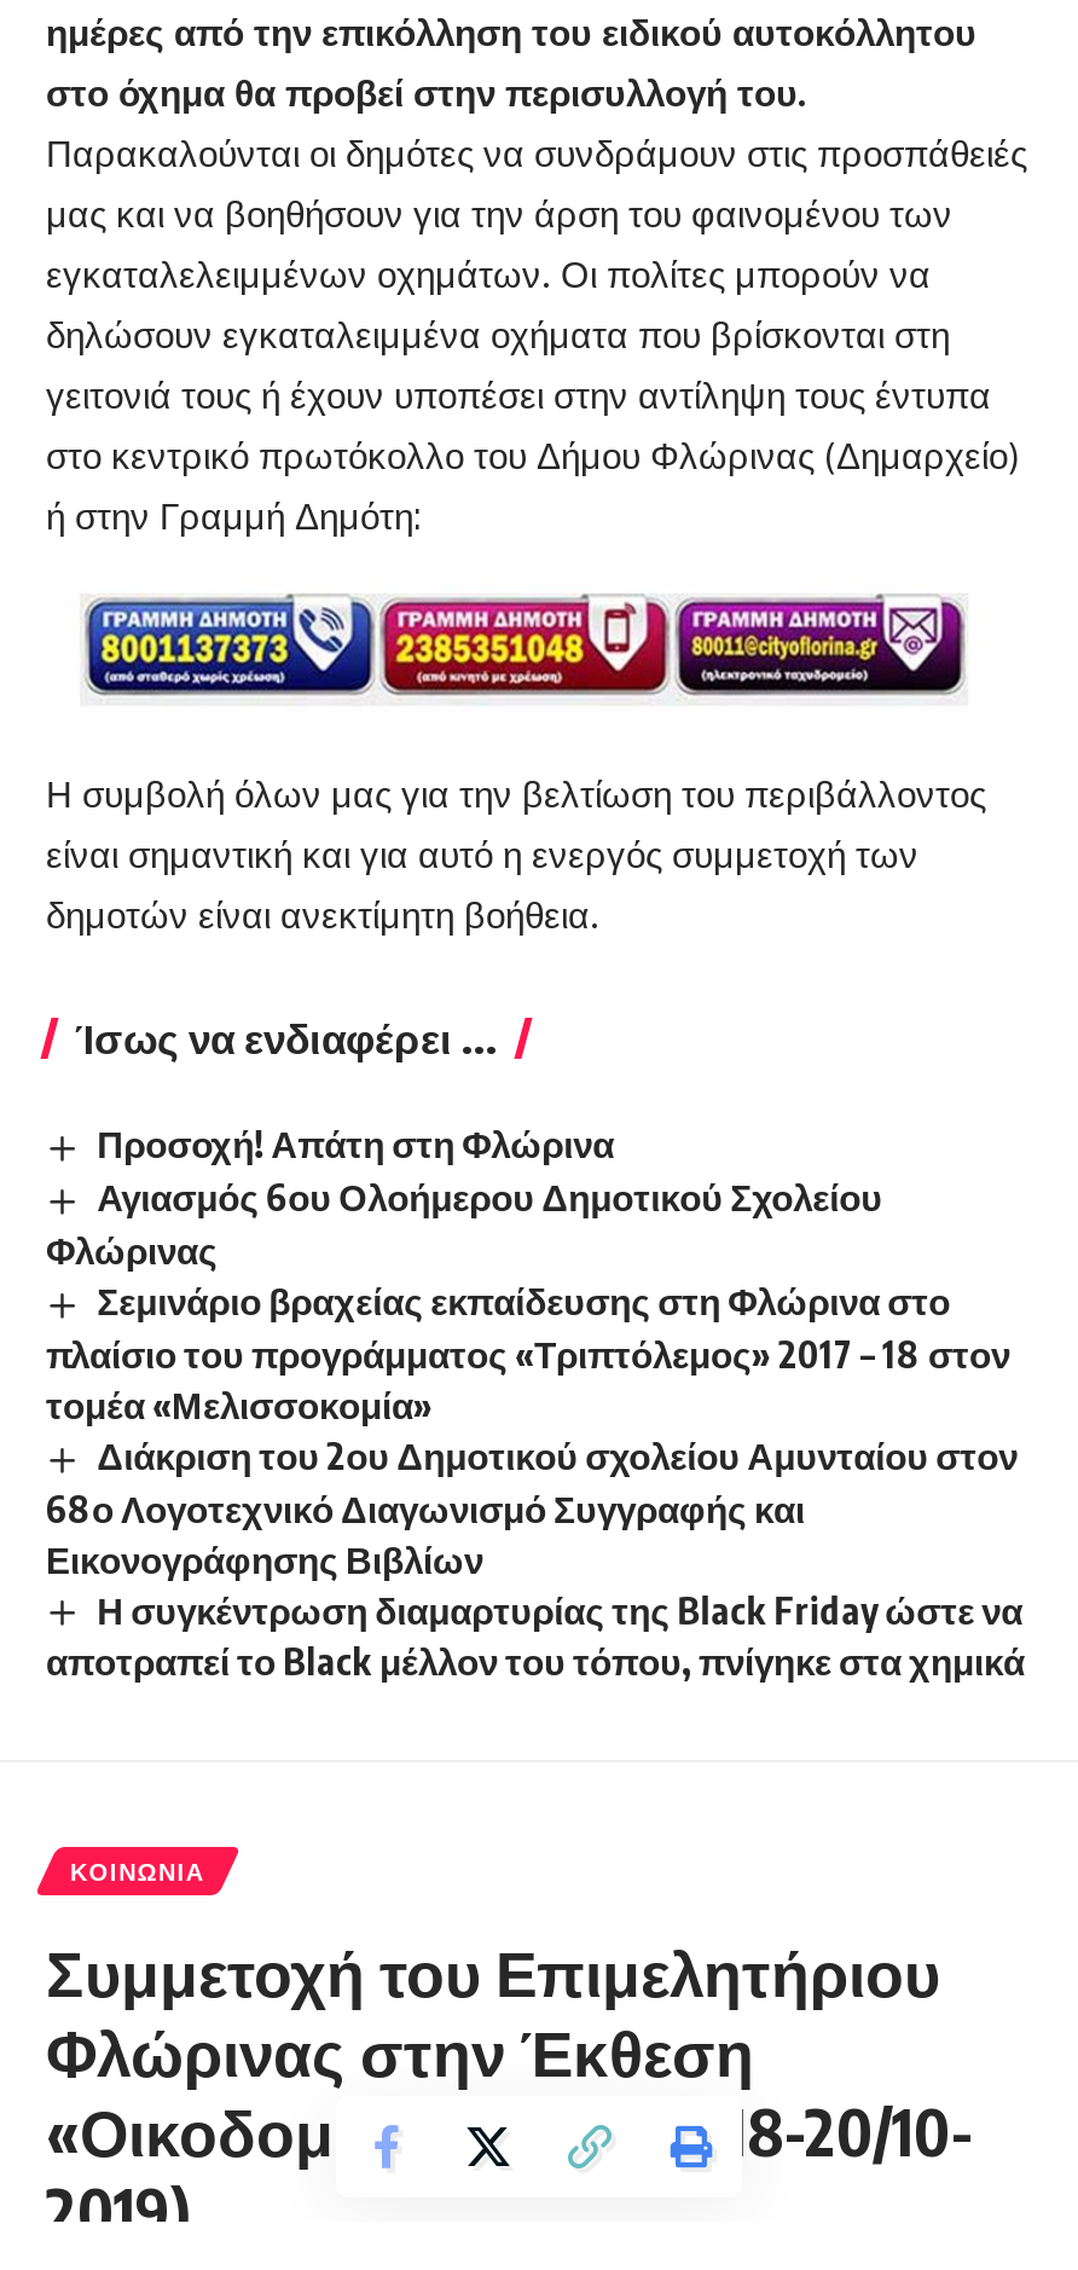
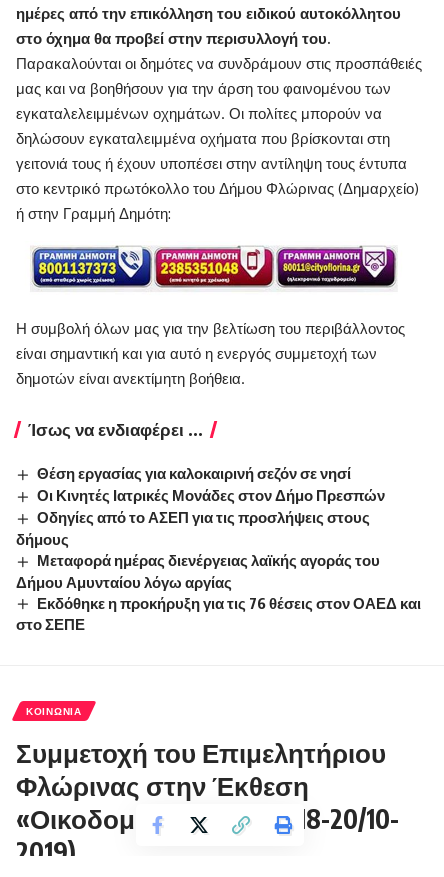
- Προσοχή! Απάτη στη Φλώρινα
- Αγιασμός 6ου Ολοήμερου Δημοτικού Σχολείου
- Φλώρινας
- Σεμινάριο βραχείας εκπαίδευσης στη Φλώρινα στο
- πλαίσιο του προγράμματος «Τριπτόλεμος» 2017 – 18 στον
- τομέα «Μελισσοκομία»
- Διάκριση του 2ου Δημοτικού σχολείου Αμυνταίου στον
- 68ο Λογοτεχνικό Διαγωνισμό Συγγραφής και
- Εικονογράφησης Βιβλίων
- Η συγκέντρωση διαμαρτυρίας της Black Friday ώστε να
- αποτραπεί το Black μέλλον του τόπου, πνίγηκε στα χημικά
+ Θέση εργασίας για καλοκαιρινή σεζόν σε νησί
+ Οι Κινητές Ιατρικές Μονάδες στον Δήμο Πρεσπών
+ Οδηγίες από το ΑΣΕΠ για τις προσλήψεις στους
+ δήμους
+ Μεταφορά ημέρας διενέργειας λαϊκής αγοράς του
+ Δήμου Αμυνταίου λόγω αργίας
+ Εκδόθηκε η προκήρυξη για τις 76 θέσεις στον ΟΑΕΔ και
+ στο ΣΕΠΕ
